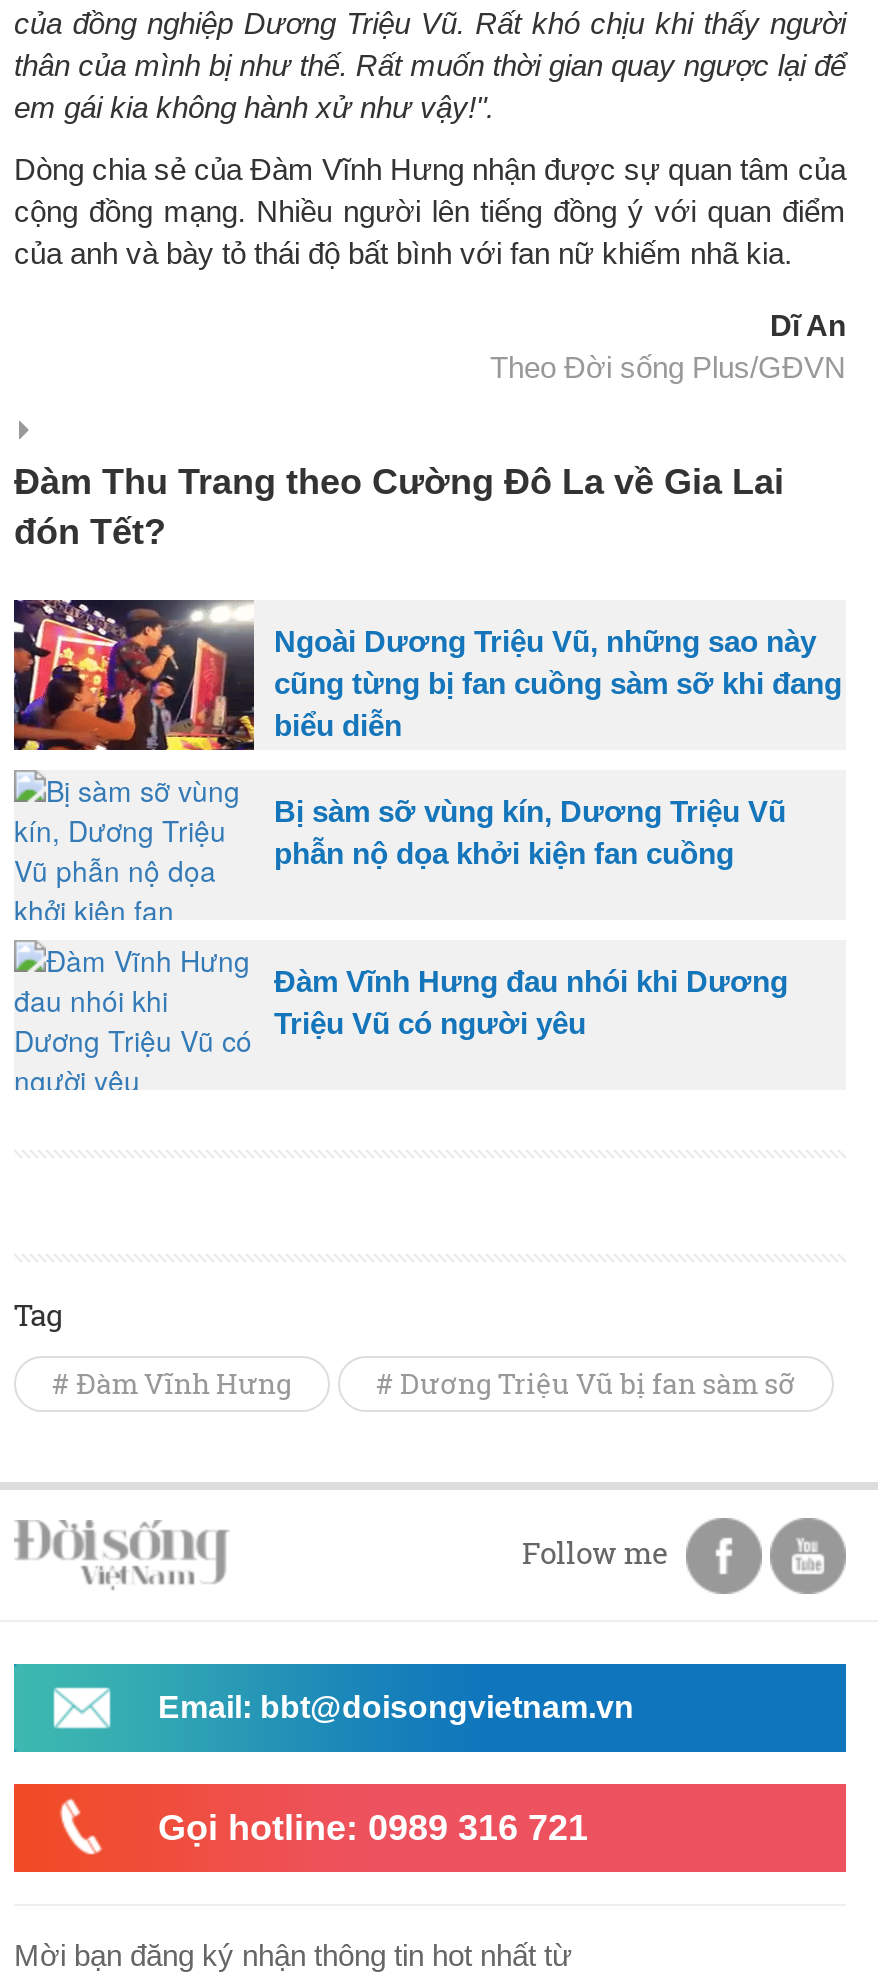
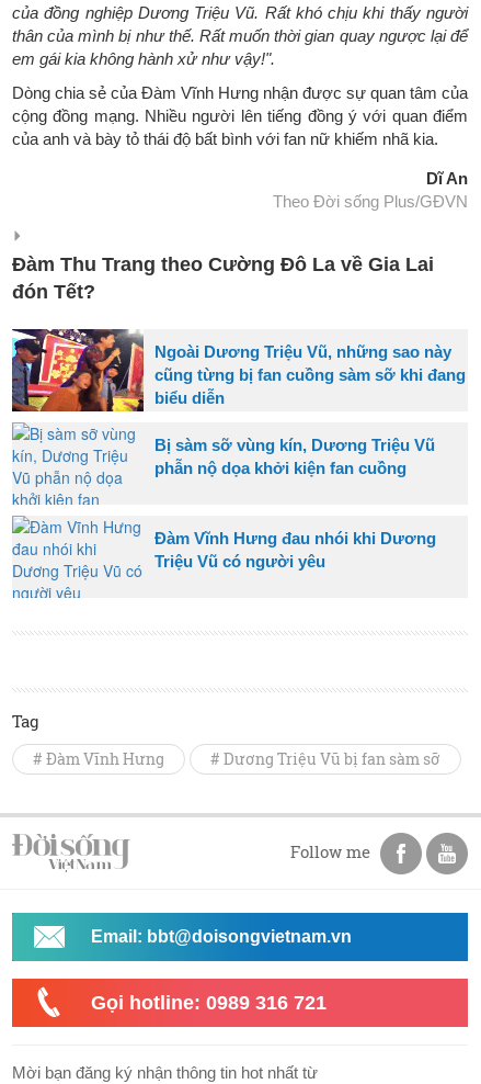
- [image]
+ [image]
